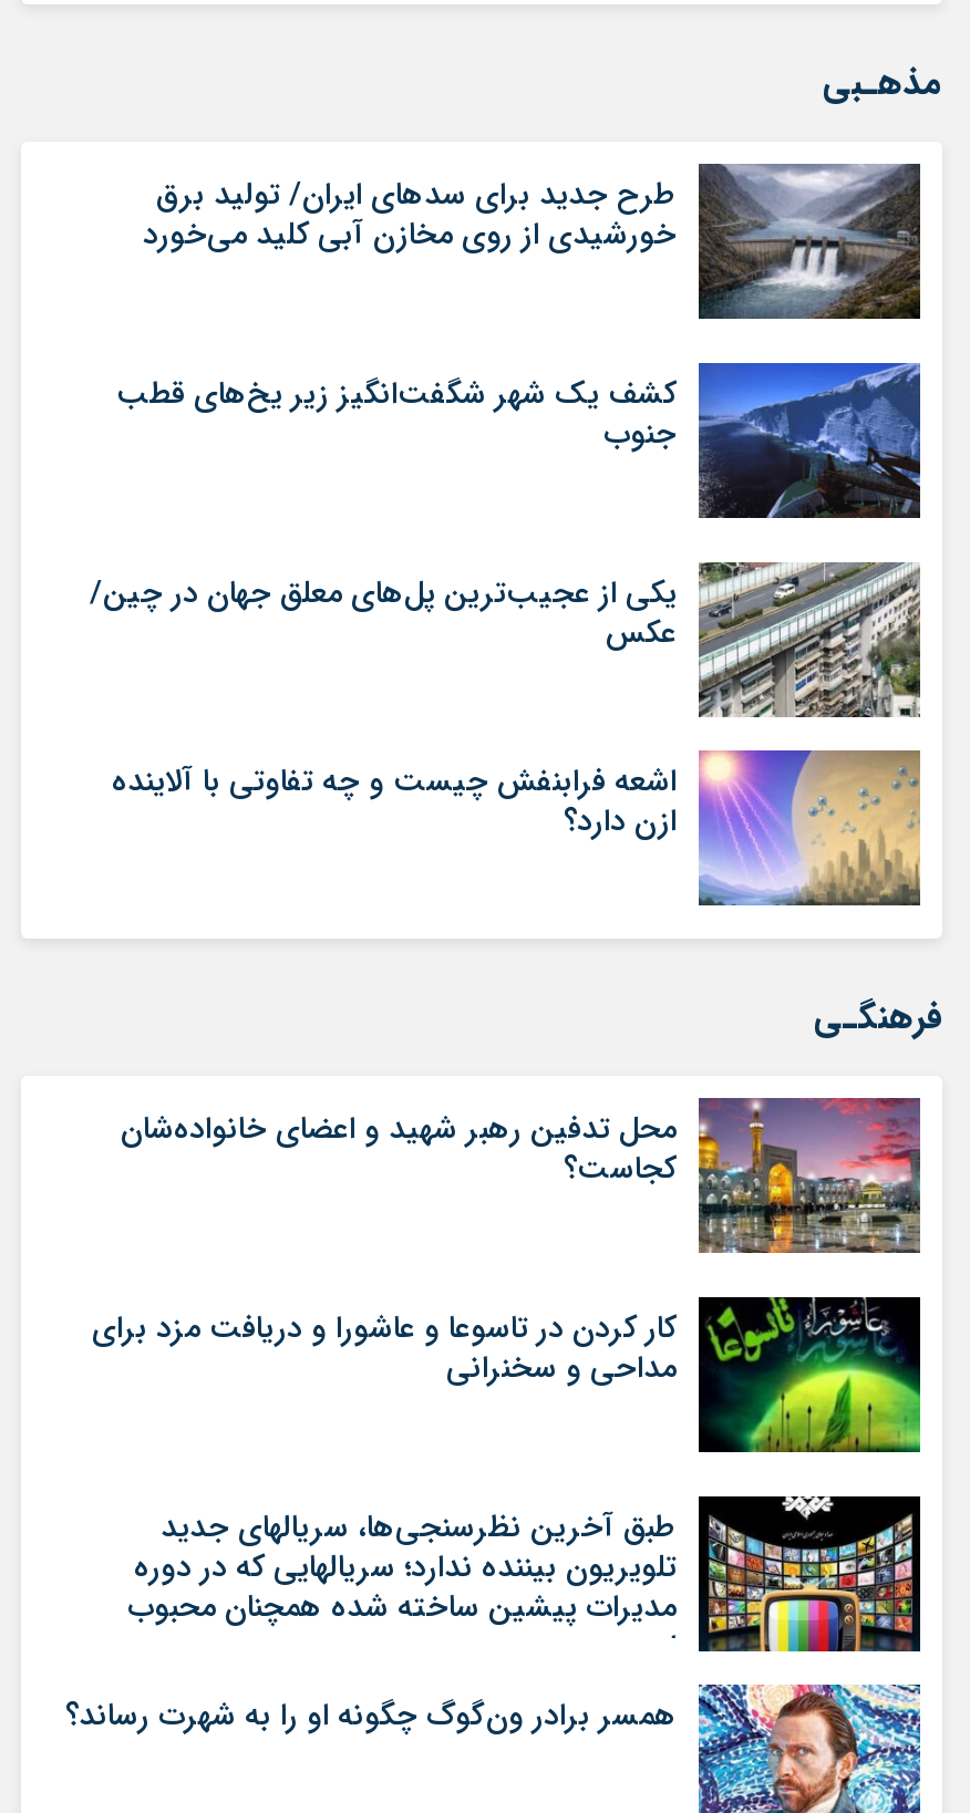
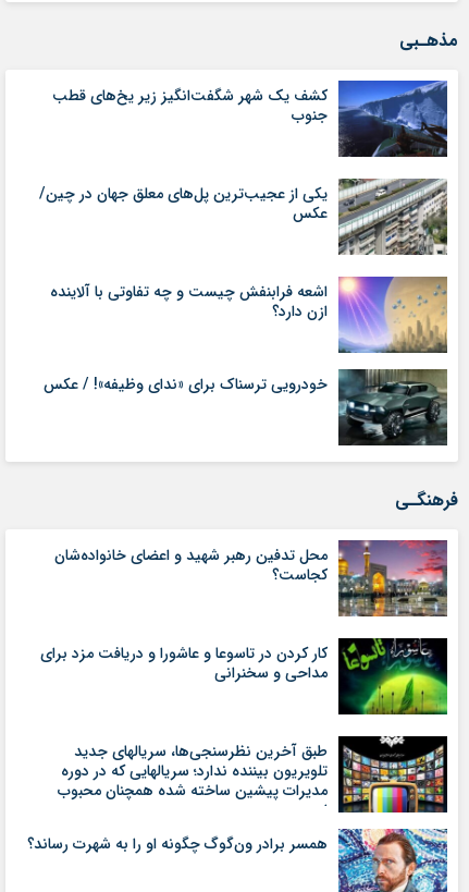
- [image]
- طرح جدید برای سدهای ایران/ تولید برق
- خورشیدی از روی مخازن آبی کلید می‌خورد

moved up: [image] | کشف یک شهر شگفت‌انگیز زیر یخ‌های قطب | جنوب | یکی از عجیب‌ترین پل‌های معلق جهان در چین/

moved up: [image] | اشعه فرابنفش چیست و چه تفاوتی با آلاینده | ازن دارد؟

+ [image]
+ خودرویی ترسناک برای «ندای وظیفه»! / عکس
